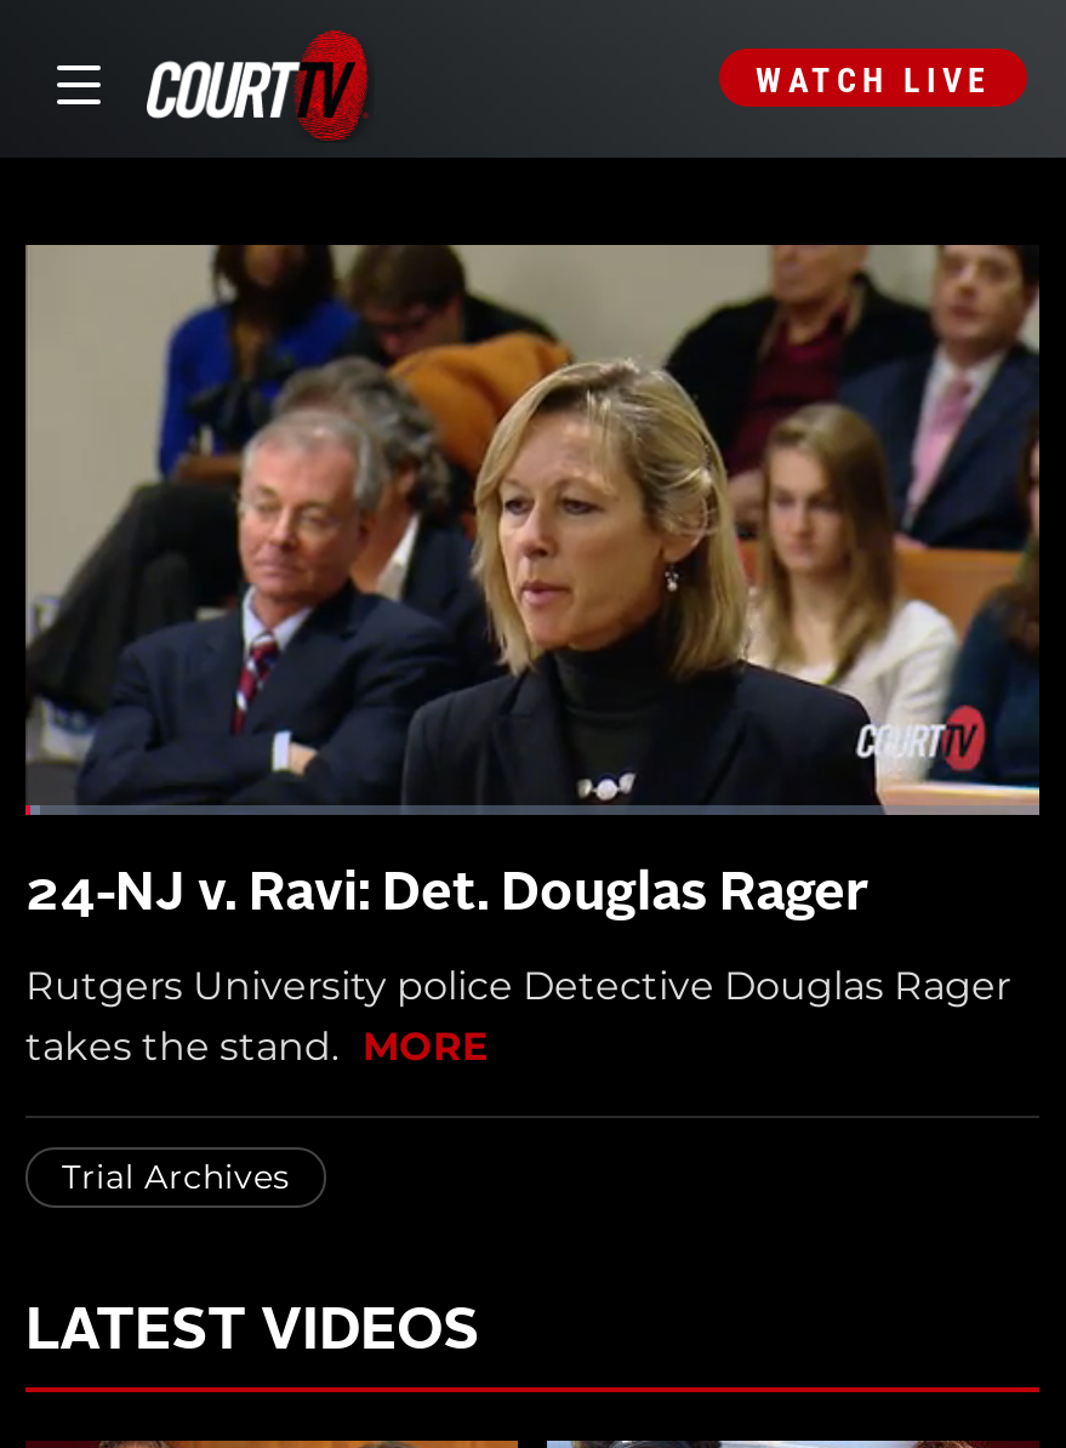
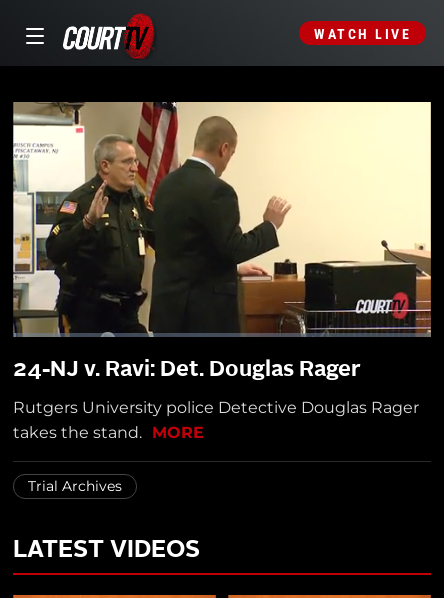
- [image]
+ [image]
